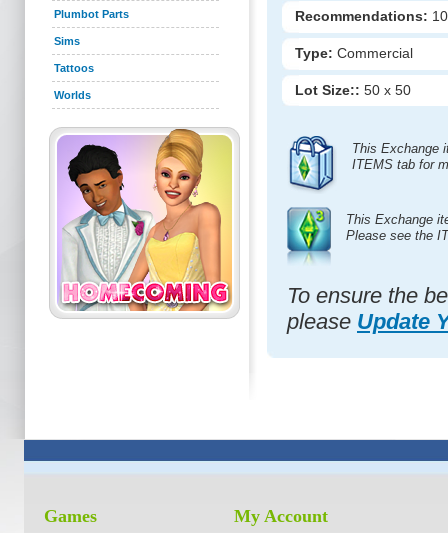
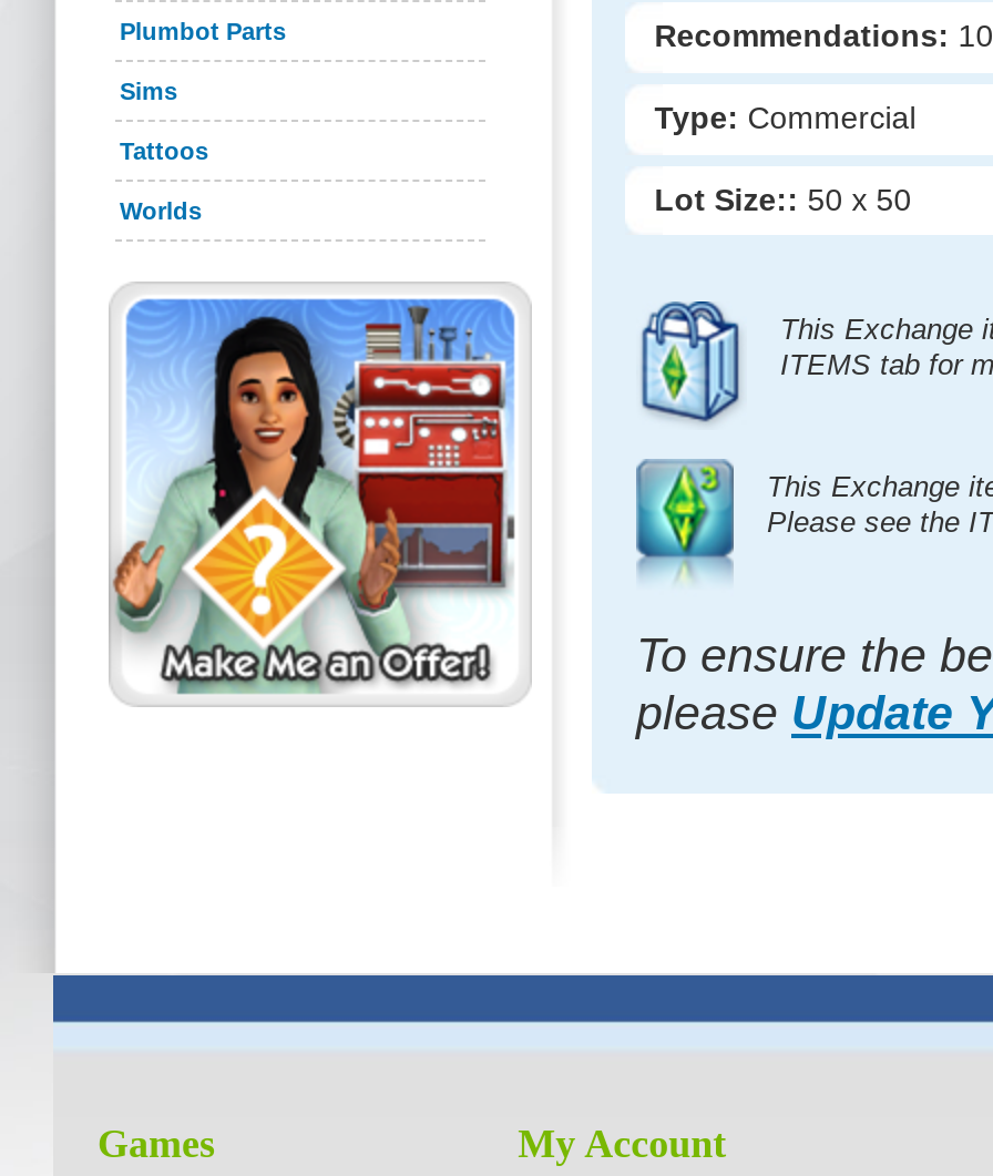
- [image]
+ [image]
